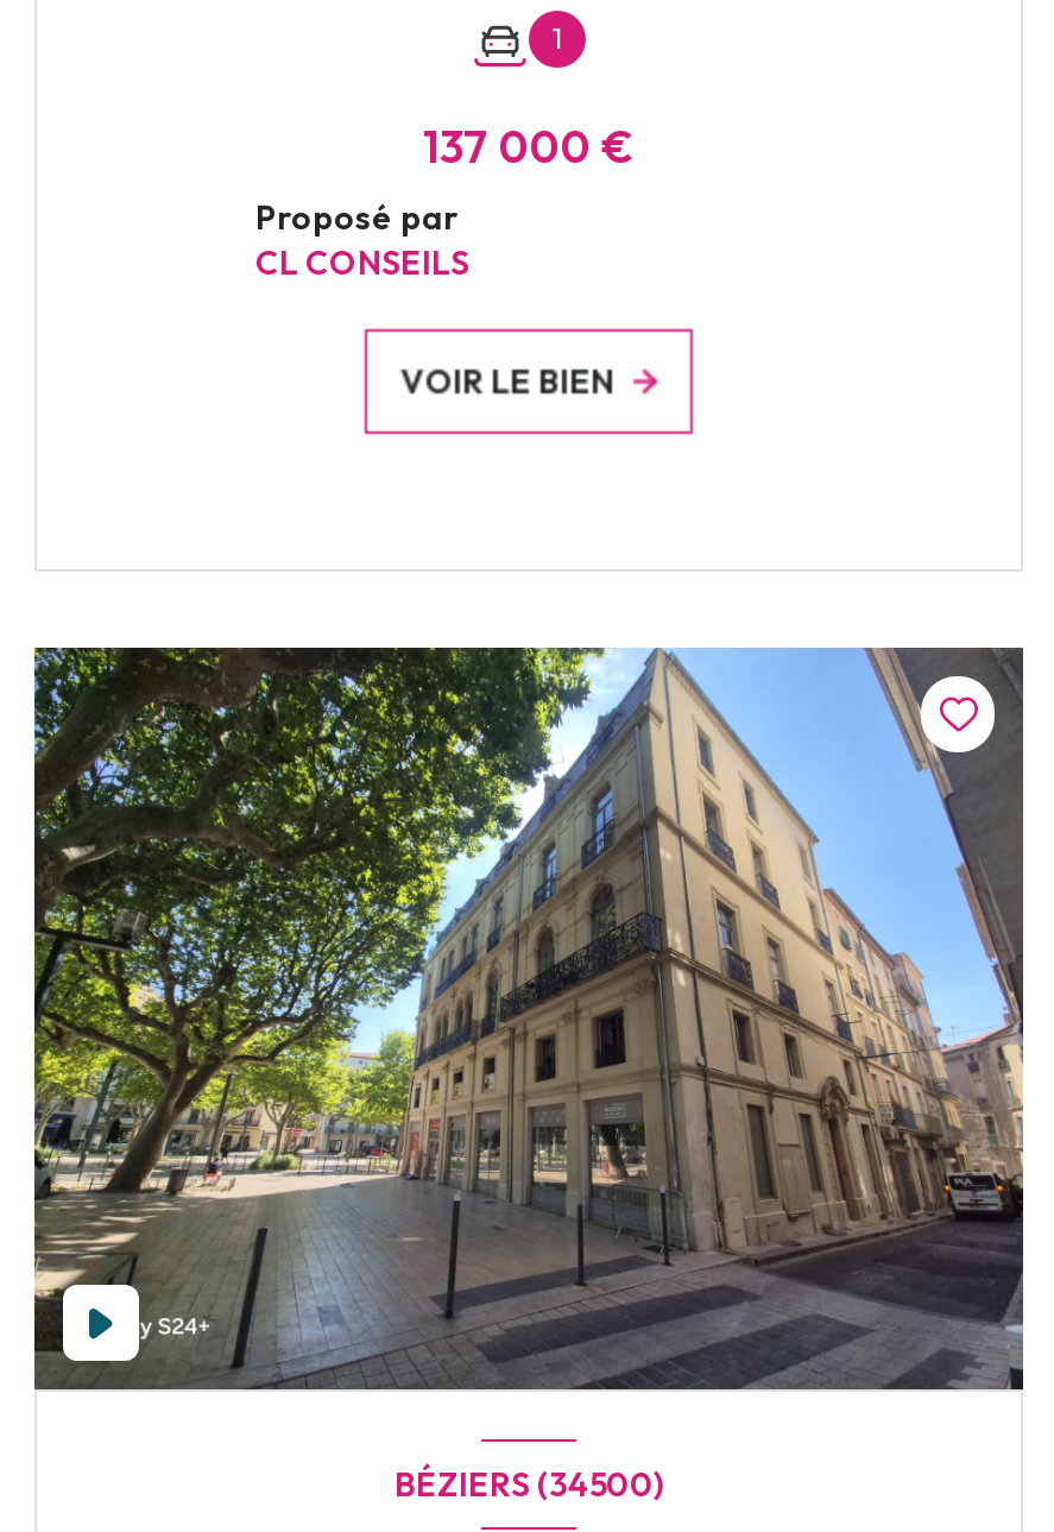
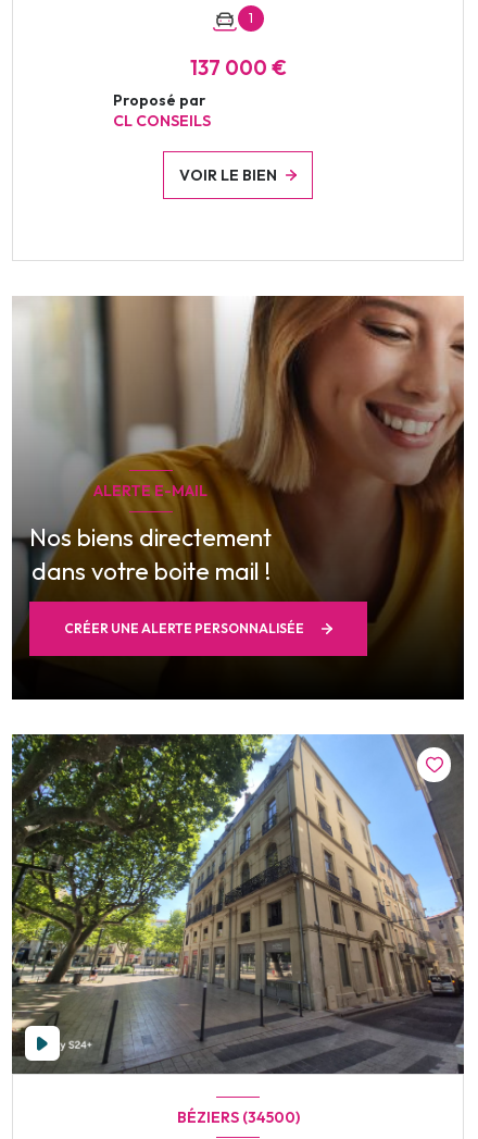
+ [image]
+ ALERTE E-MAIL
+ Nos biens directement
+ dans votre boite mail !
+ CRÉER UNE ALERTE PERSONNALISÉE
